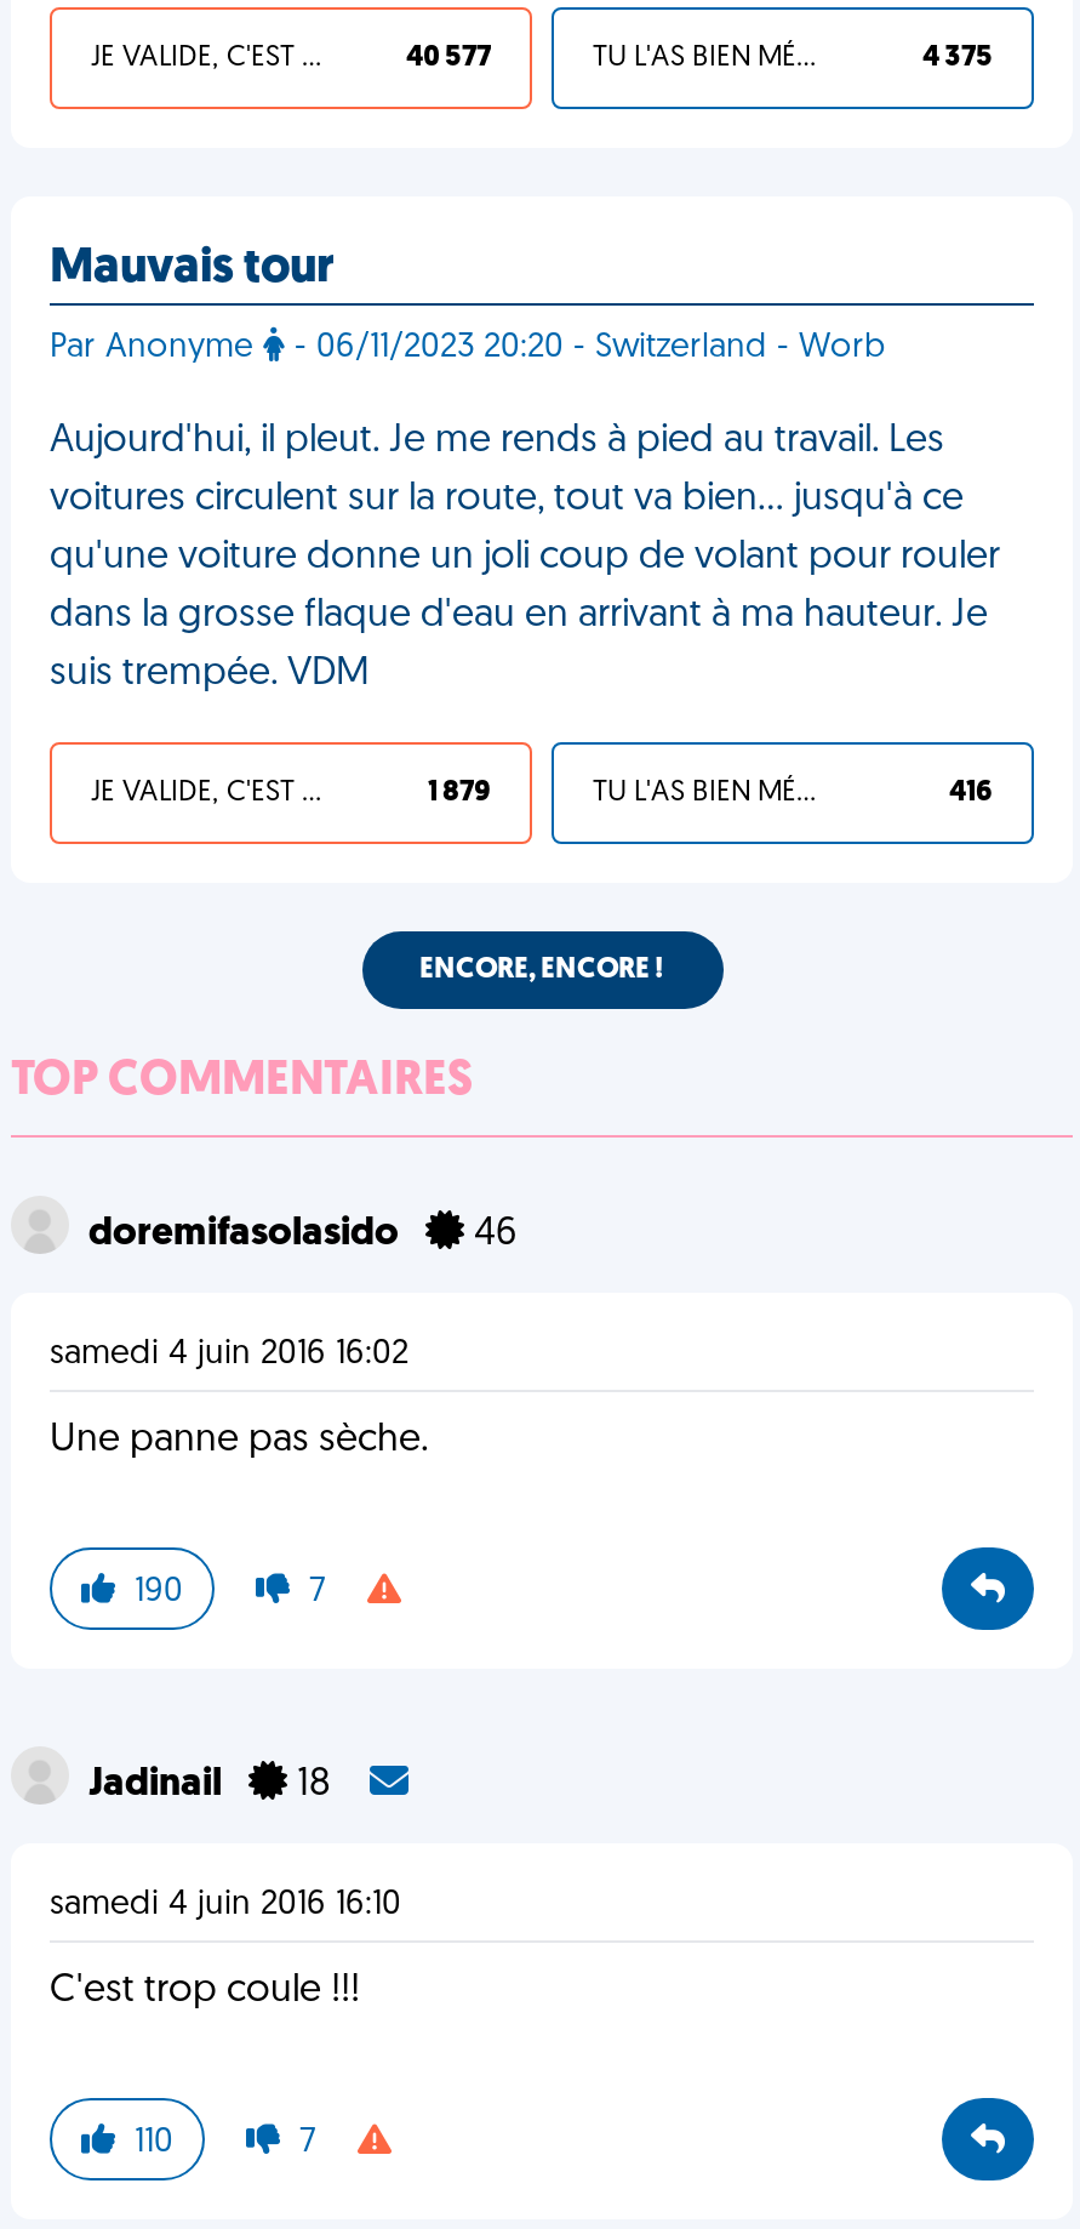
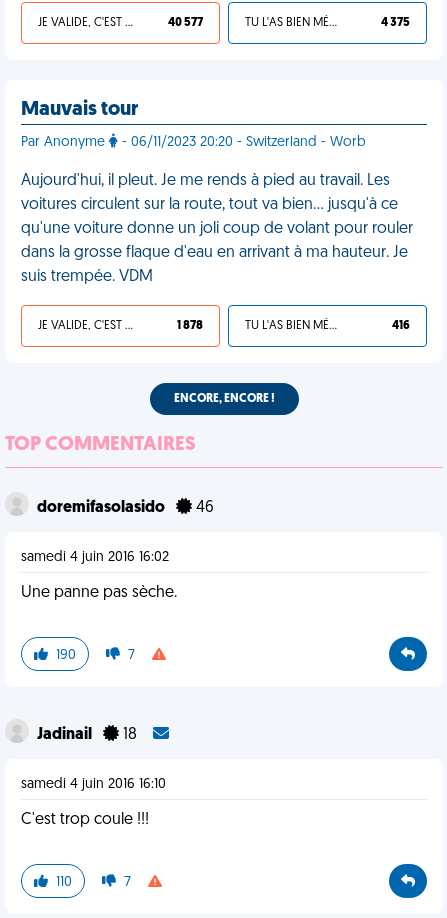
- 1 879
+ 1 878
